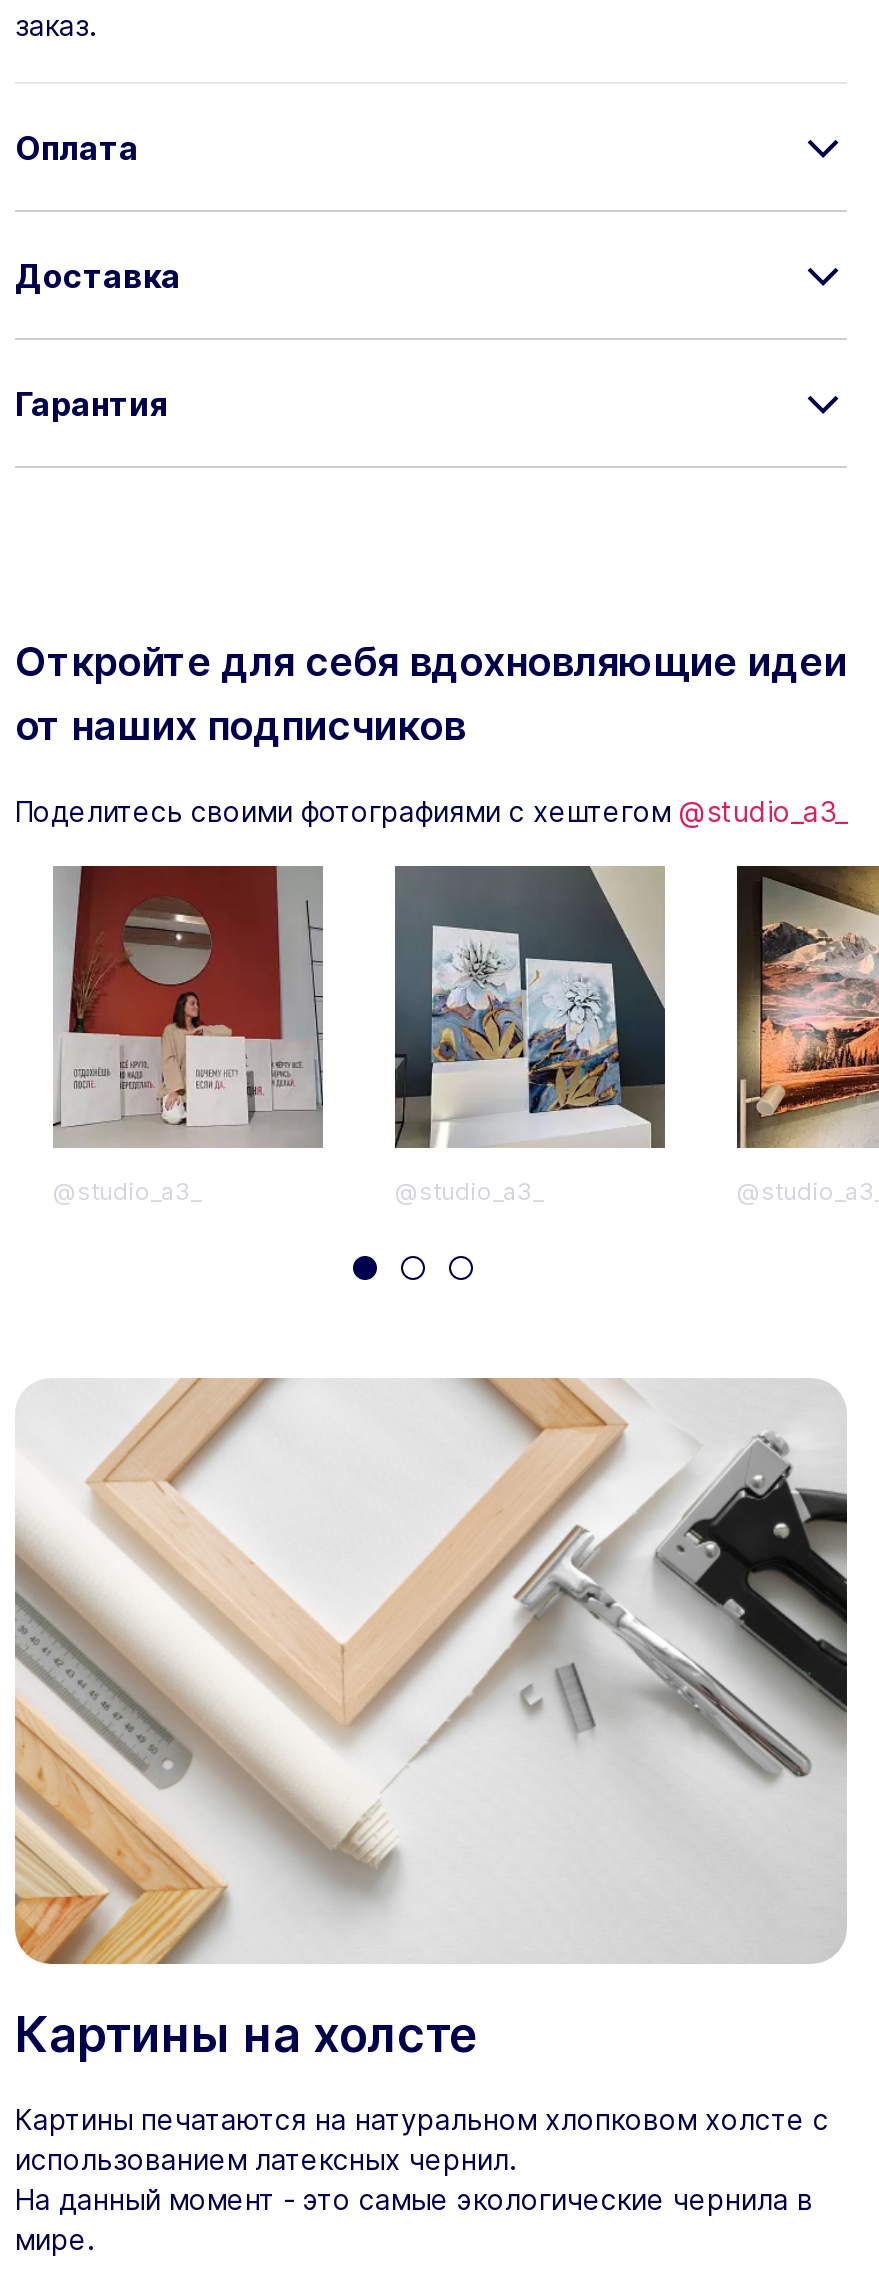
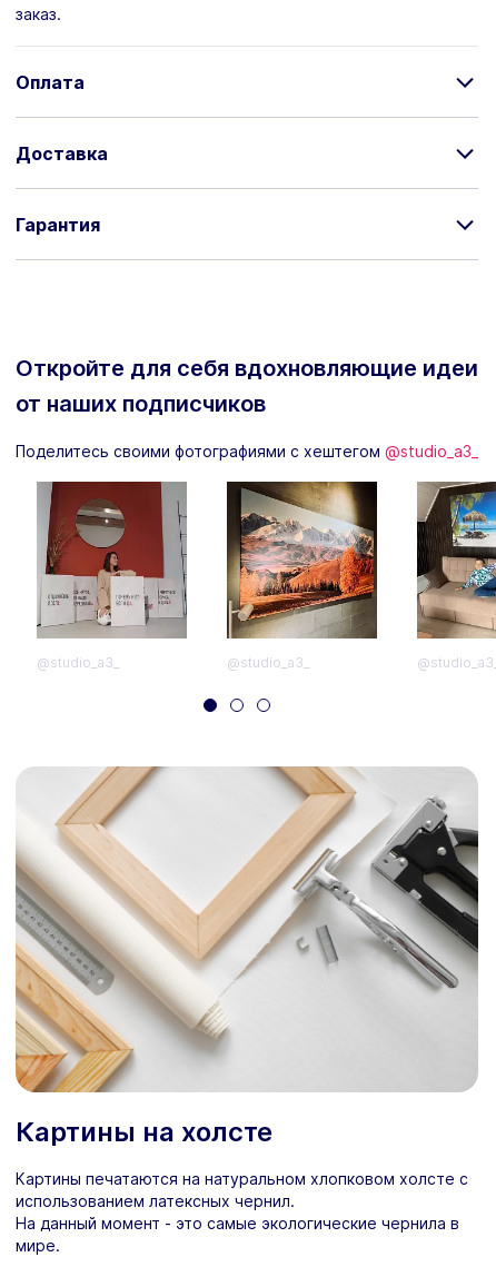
- [image]
+ [image]

- [image]
+ [image]
